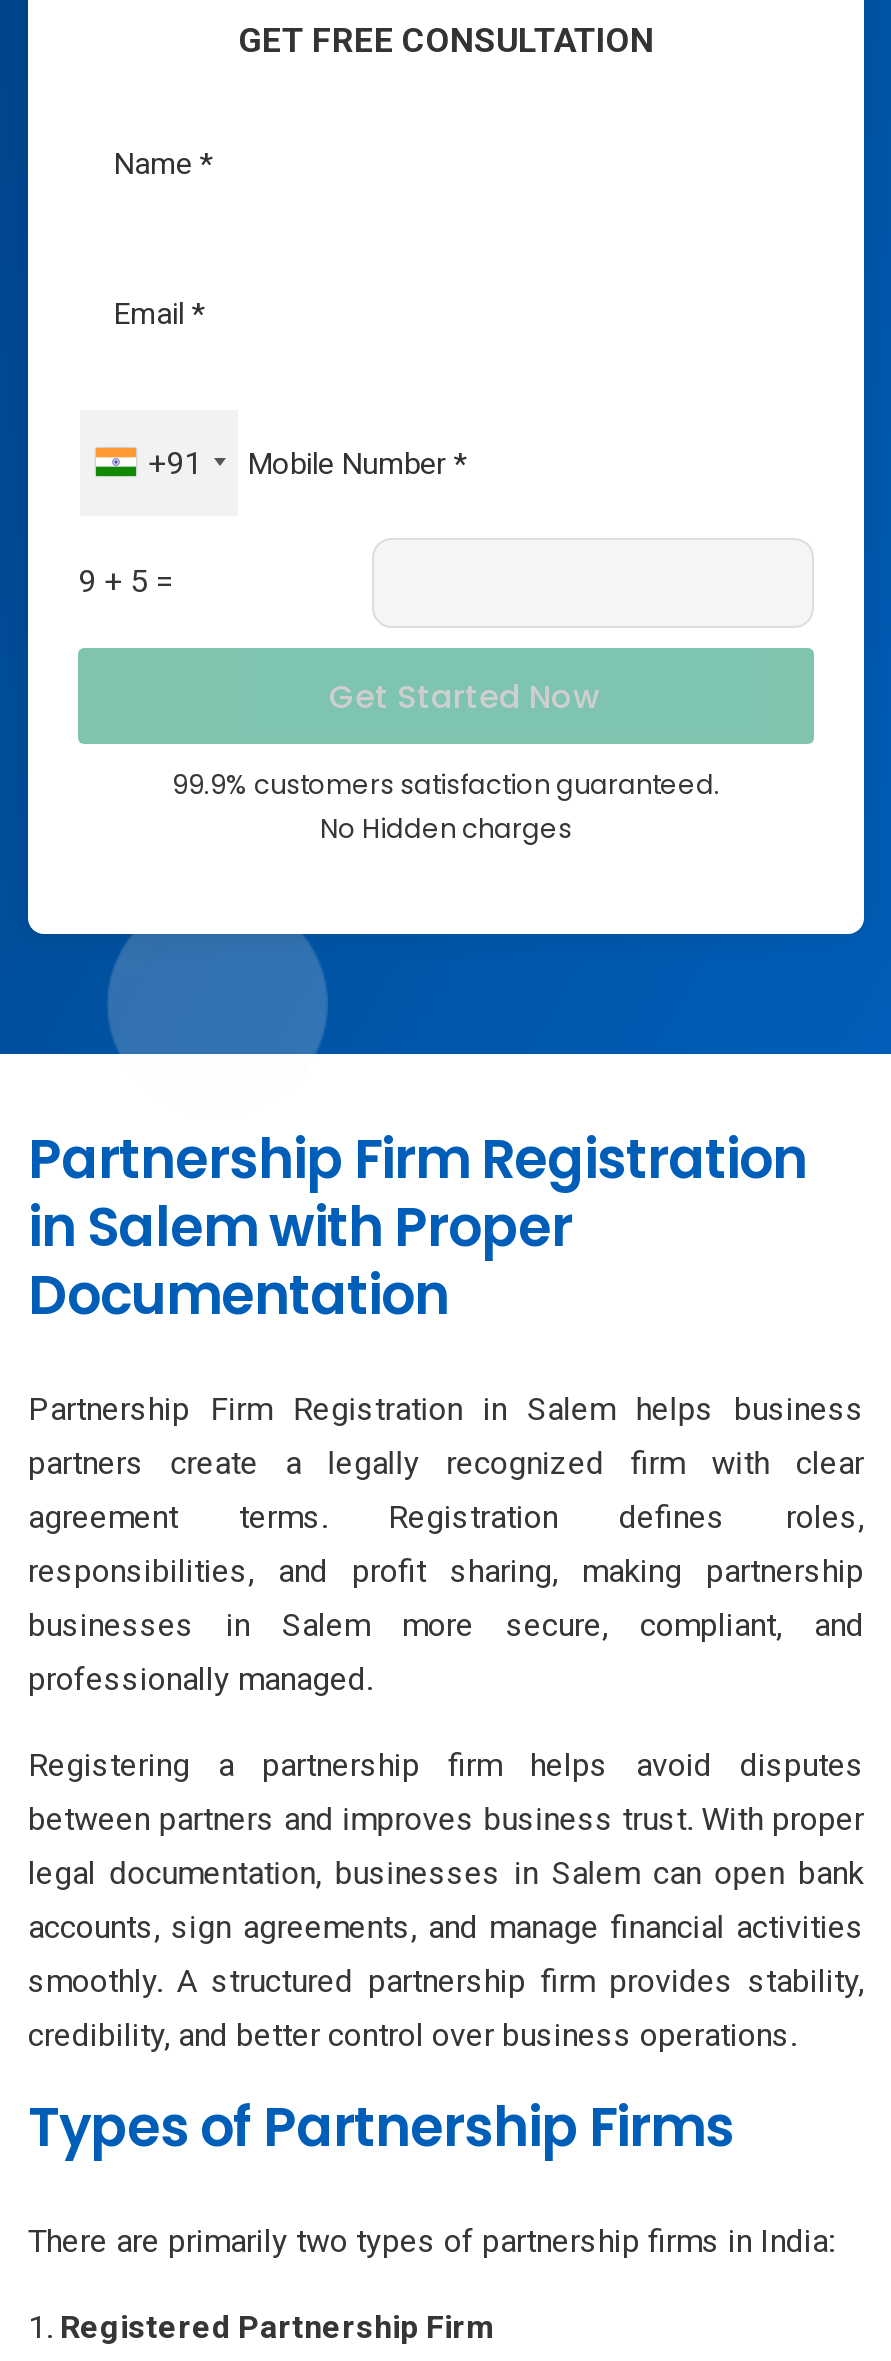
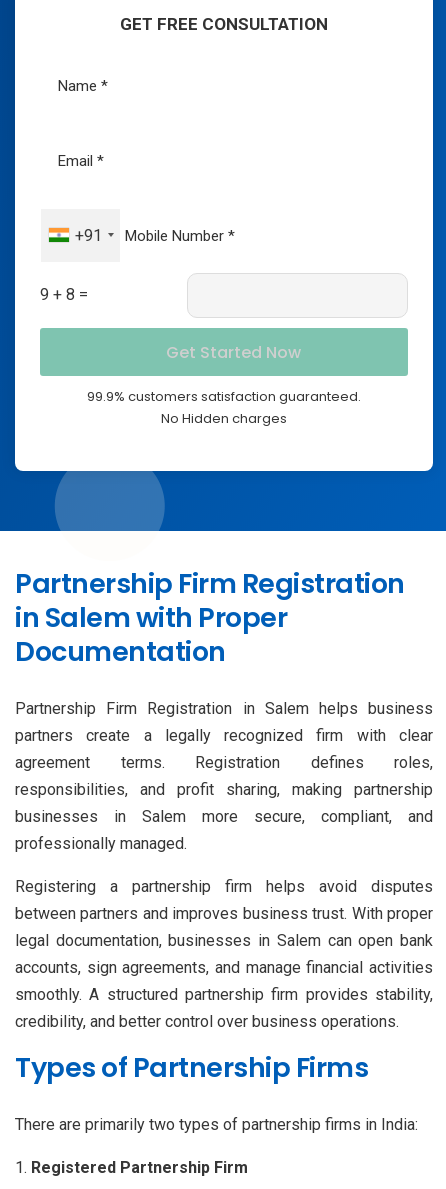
- 9 + 5 =
+ 9 + 8 =
